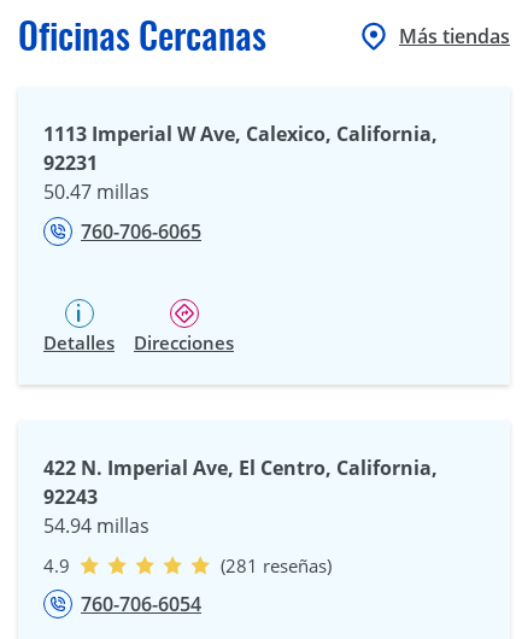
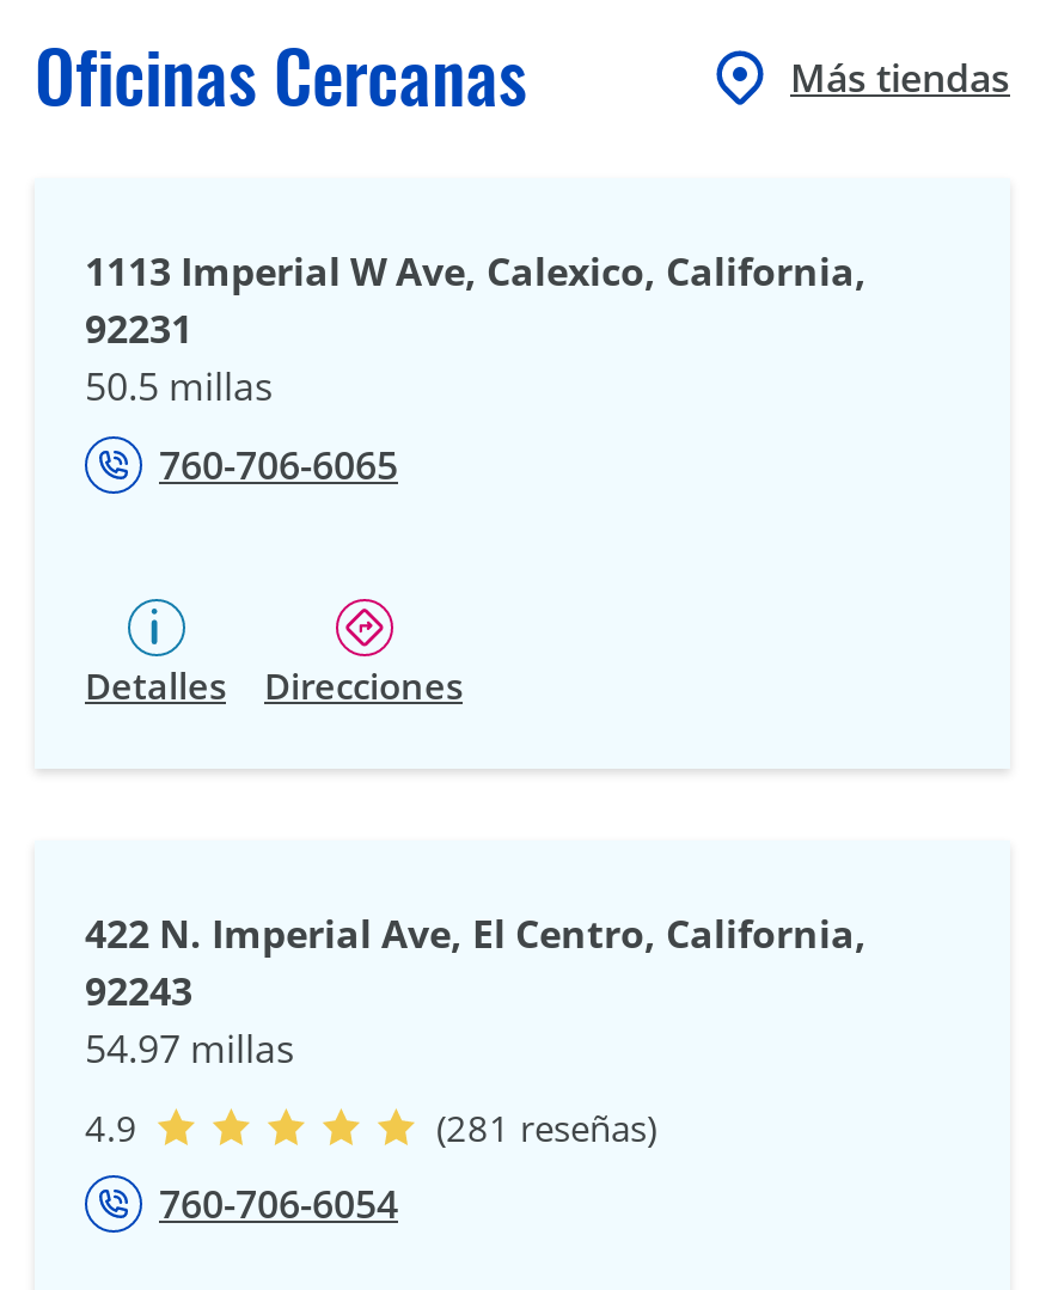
- 50.47 millas
+ 50.5 millas

- 54.94 millas
+ 54.97 millas
